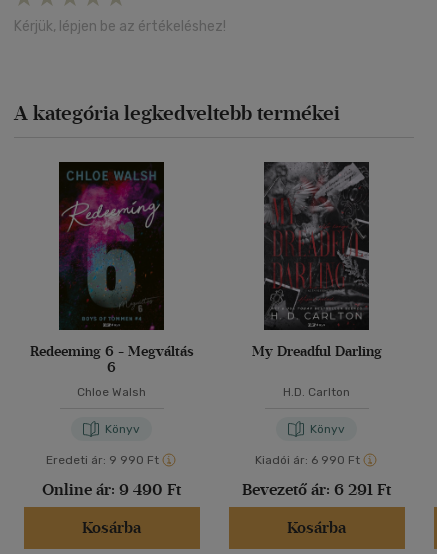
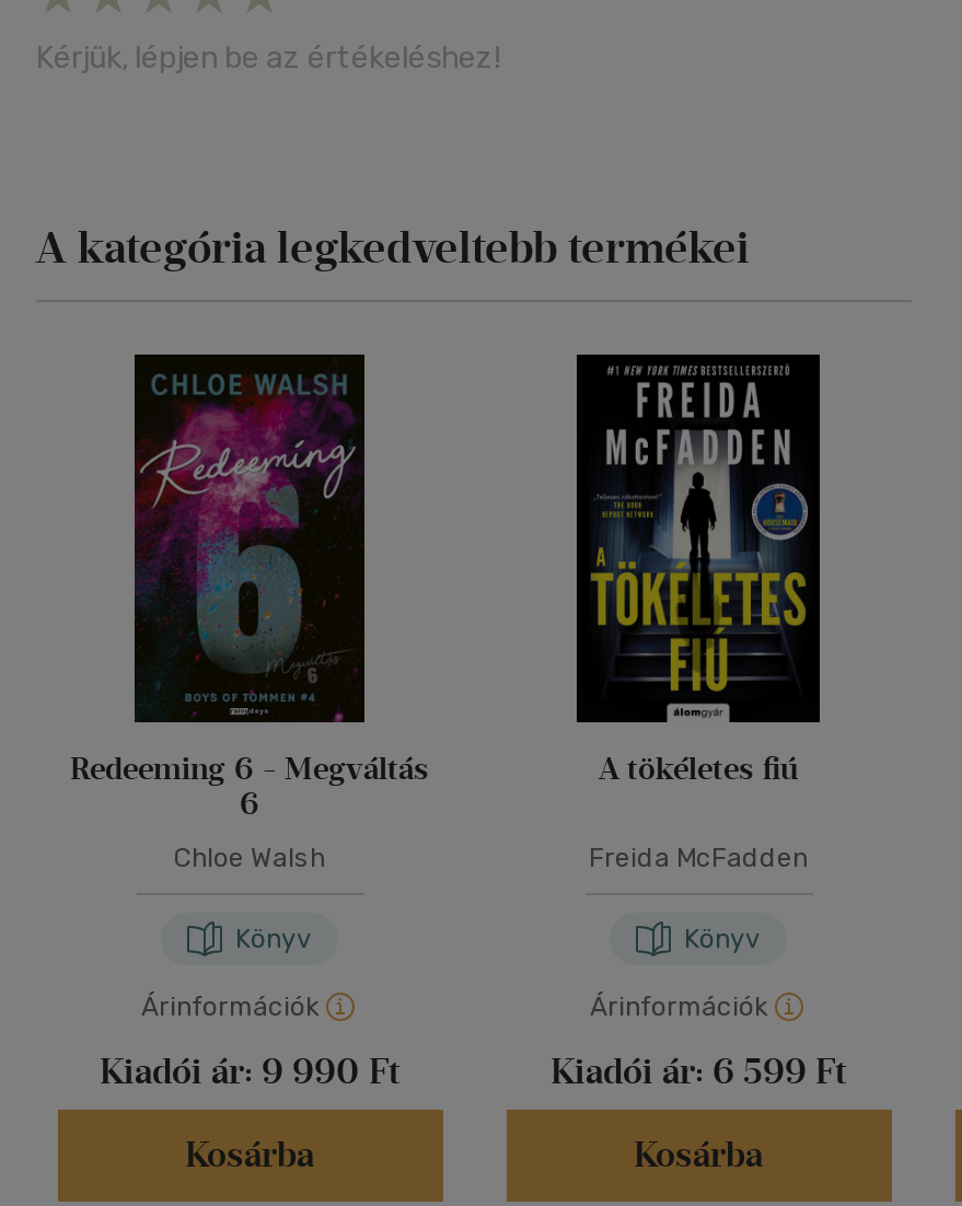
- [image]
- My Dreadful Darling
+ [image]
+ A tökéletes fiú

- H.D. Carlton
+ Freida McFadden

- Eredeti ár: 9 990 Ft
+ Árinformációk

- Kiadói ár: 6 990 Ft
+ Árinformációk

- Online ár: 9 490 Ft
+ Kiadói ár: 9 990 Ft

- Bevezető ár: 6 291 Ft
+ Kiadói ár: 6 599 Ft
